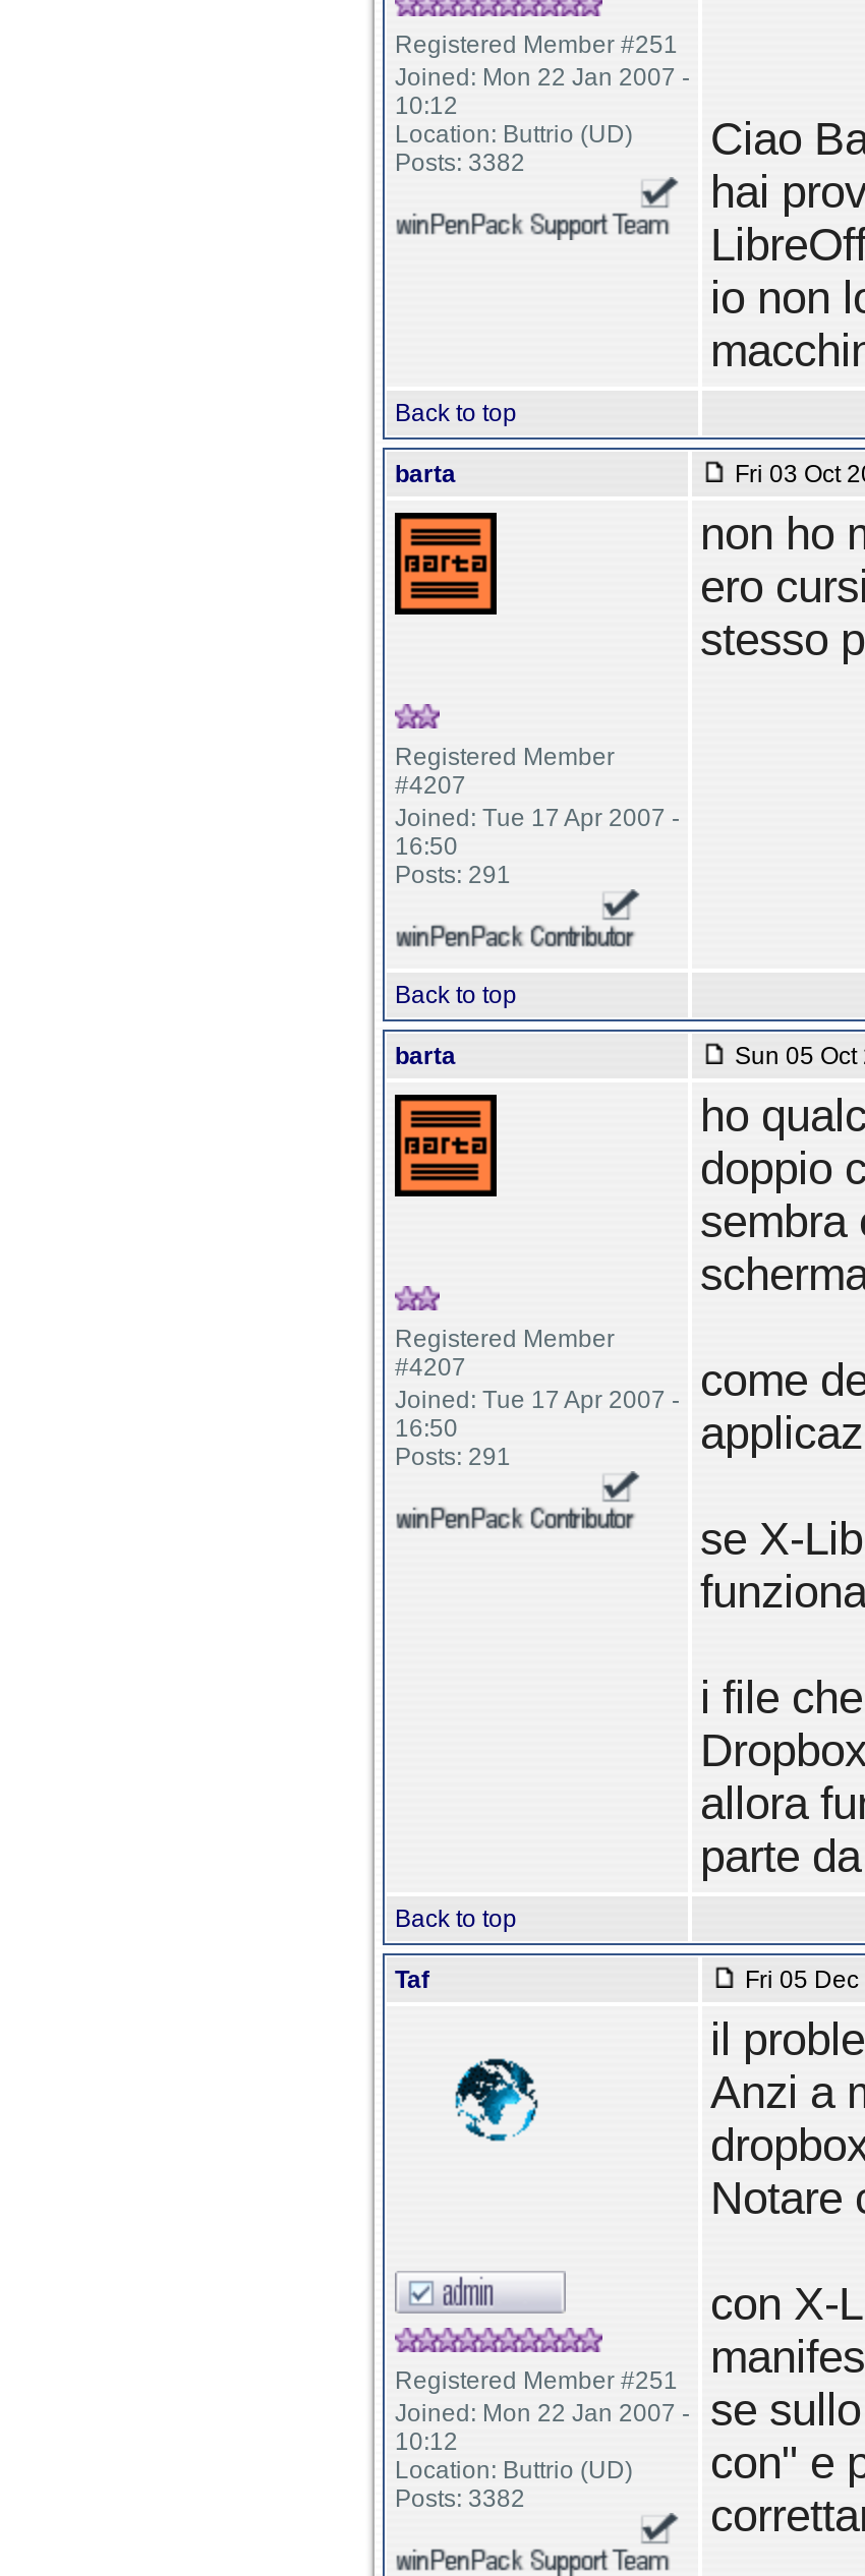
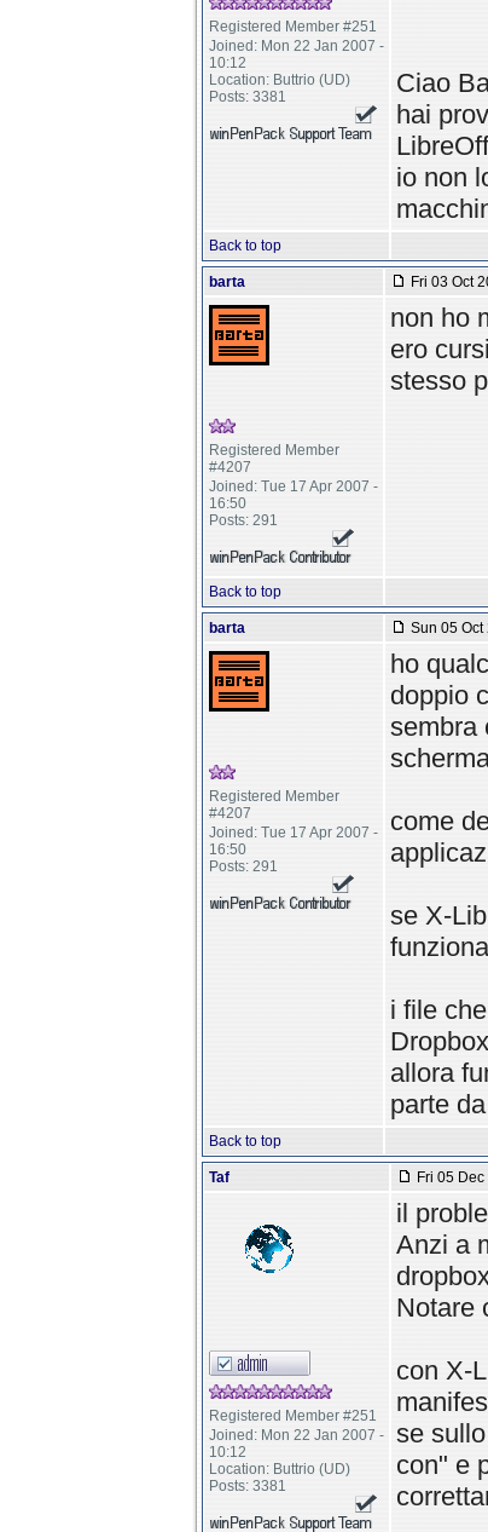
- Posts: 3382
+ Posts: 3381

- Posts: 3382
+ Posts: 3381
